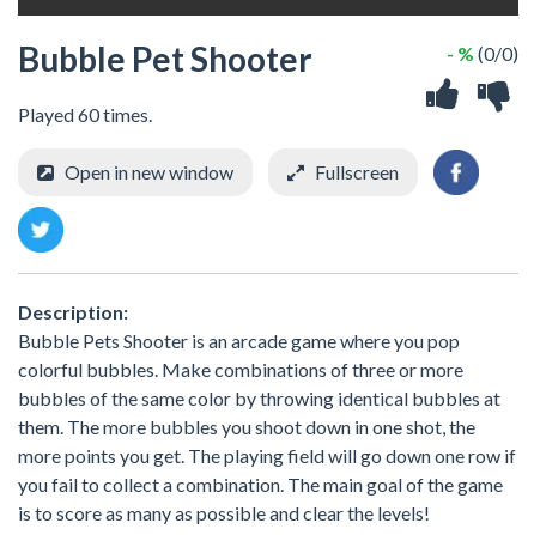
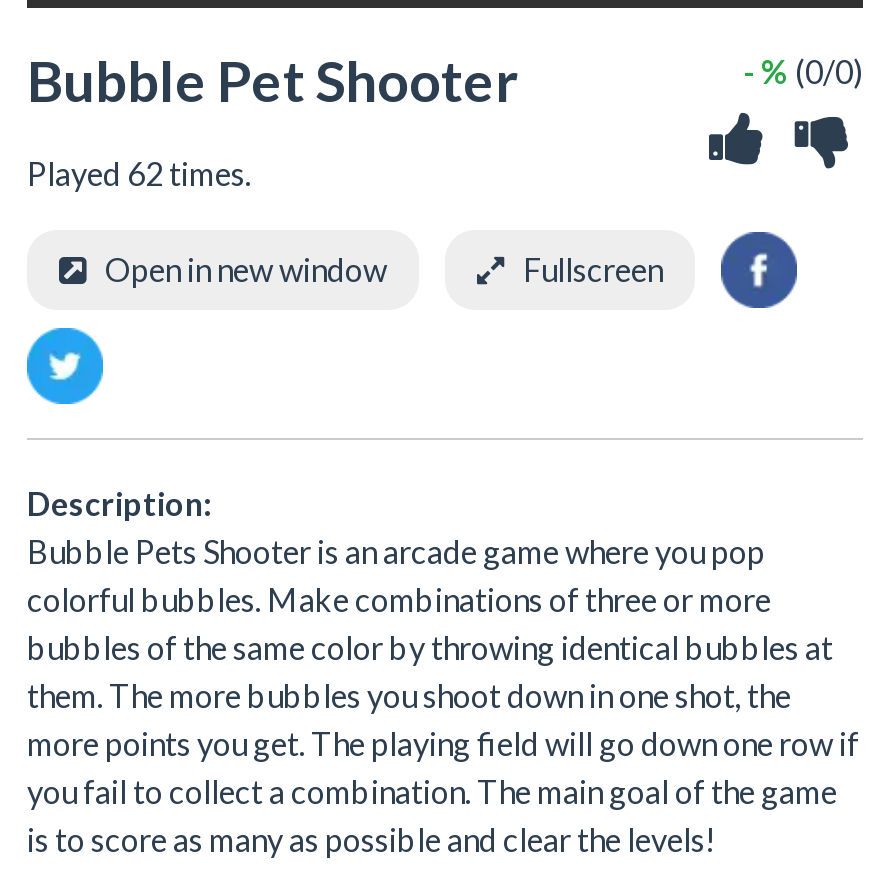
- Played 60 times.
+ Played 62 times.
